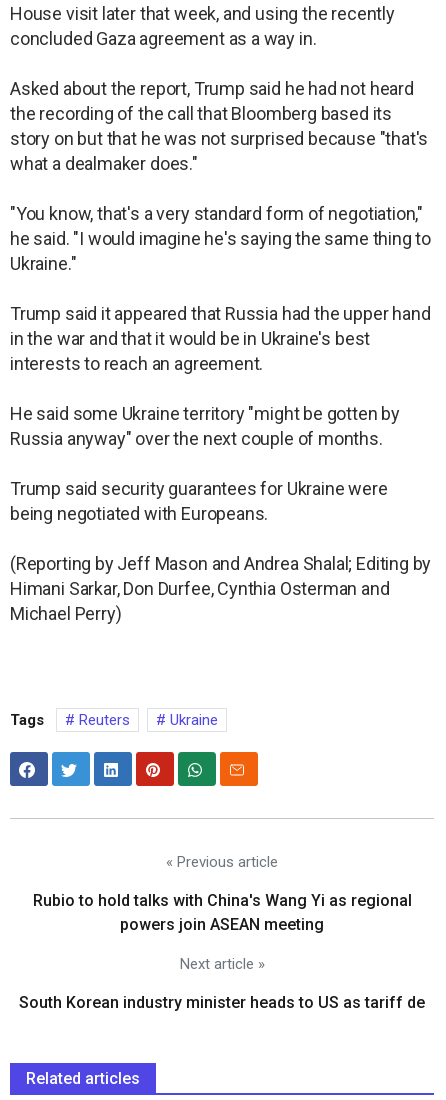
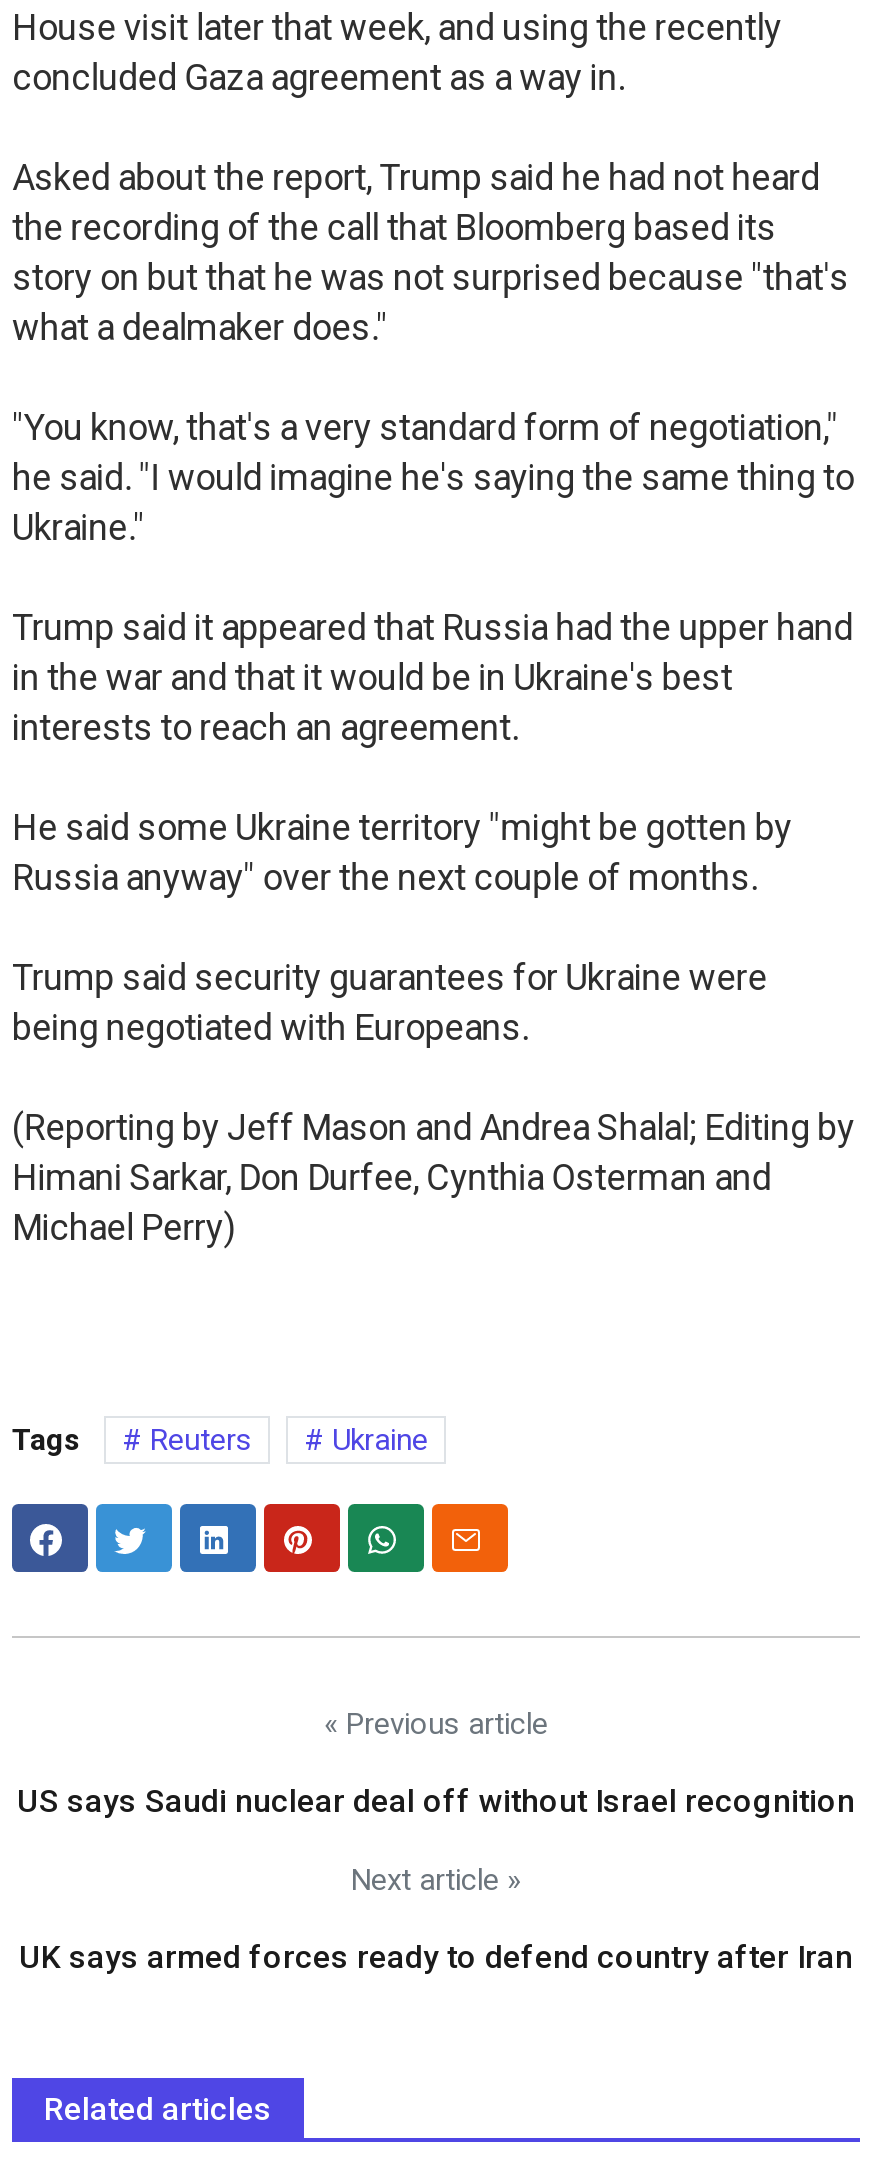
- Rubio to hold talks with China's Wang Yi as regional
- powers join ASEAN meeting
+ US says Saudi nuclear deal off without Israel recognition

- South Korean industry minister heads to US as tariff de
+ UK says armed forces ready to defend country after Iran
